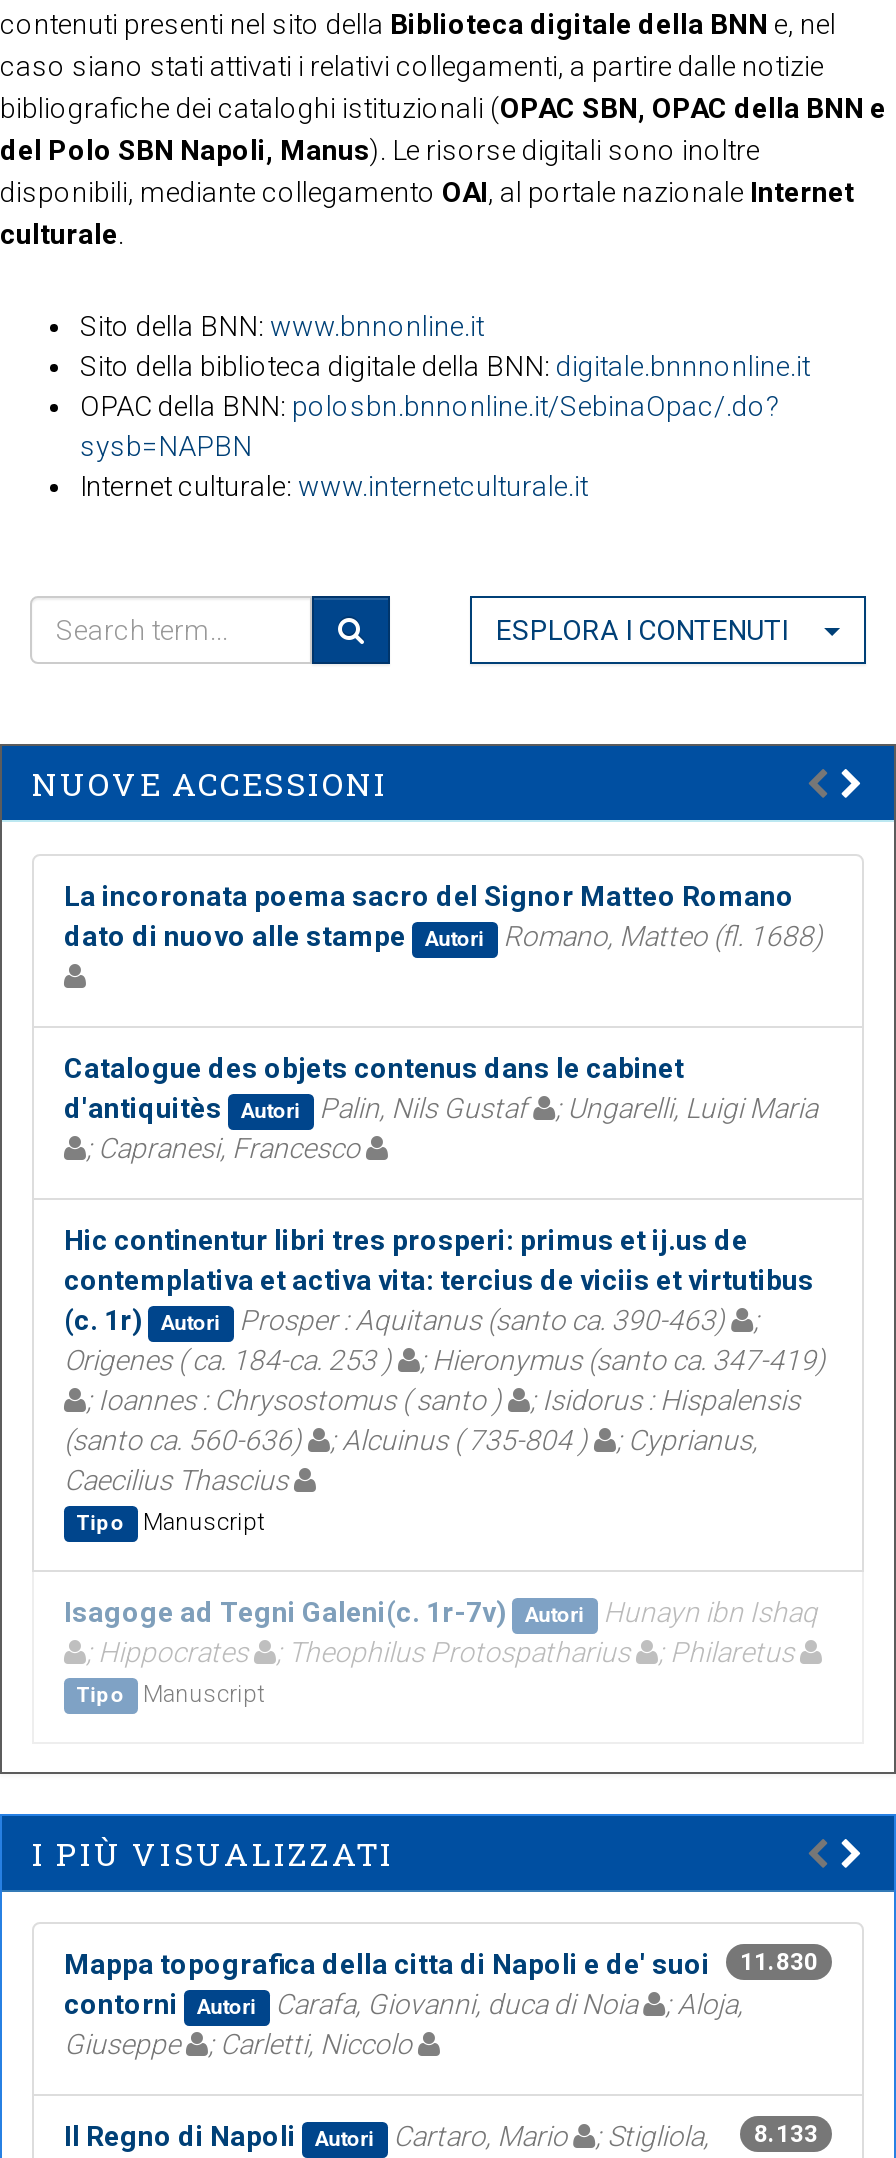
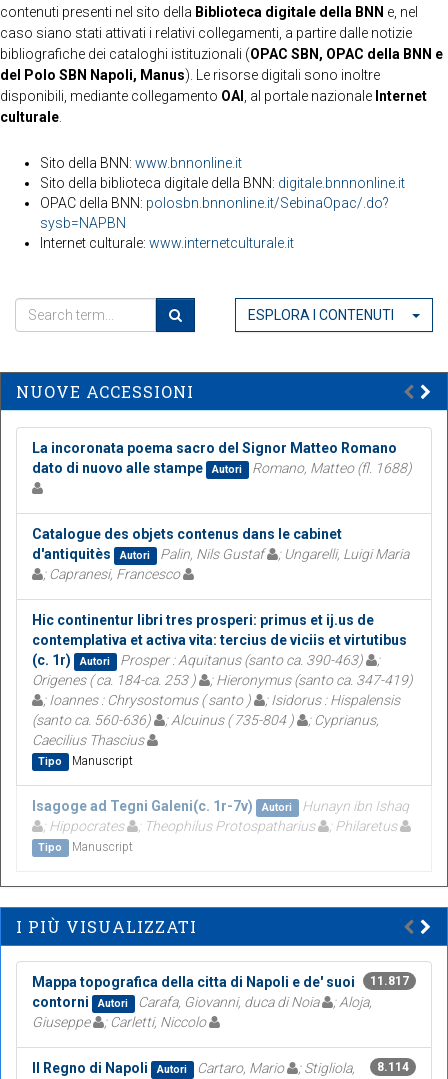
- Mappa topografica della citta di Napoli e de' suoi 11.830
+ Mappa topografica della citta di Napoli e de' suoi 11.817

- Il Regno di Napoli Autori Cartaro, Mario ; Stigliola, 8.133
+ Il Regno di Napoli Autori Cartaro, Mario ; Stigliola, 8.114
